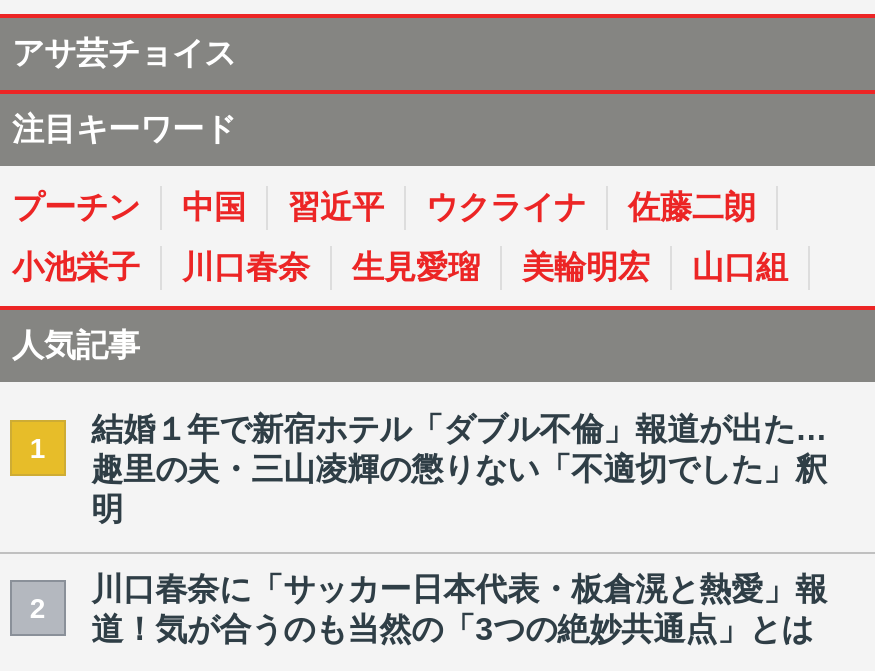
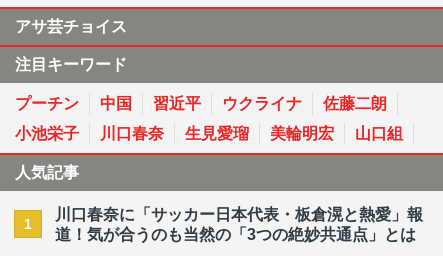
- 結婚１年で新宿ホテル「ダブル不倫」報道が出た…
- 趣里の夫・三山凌輝の懲りない「不適切でした」釈
- 明
- 2
